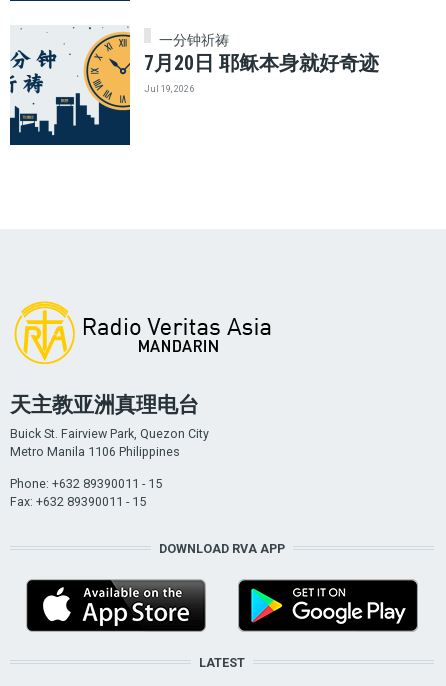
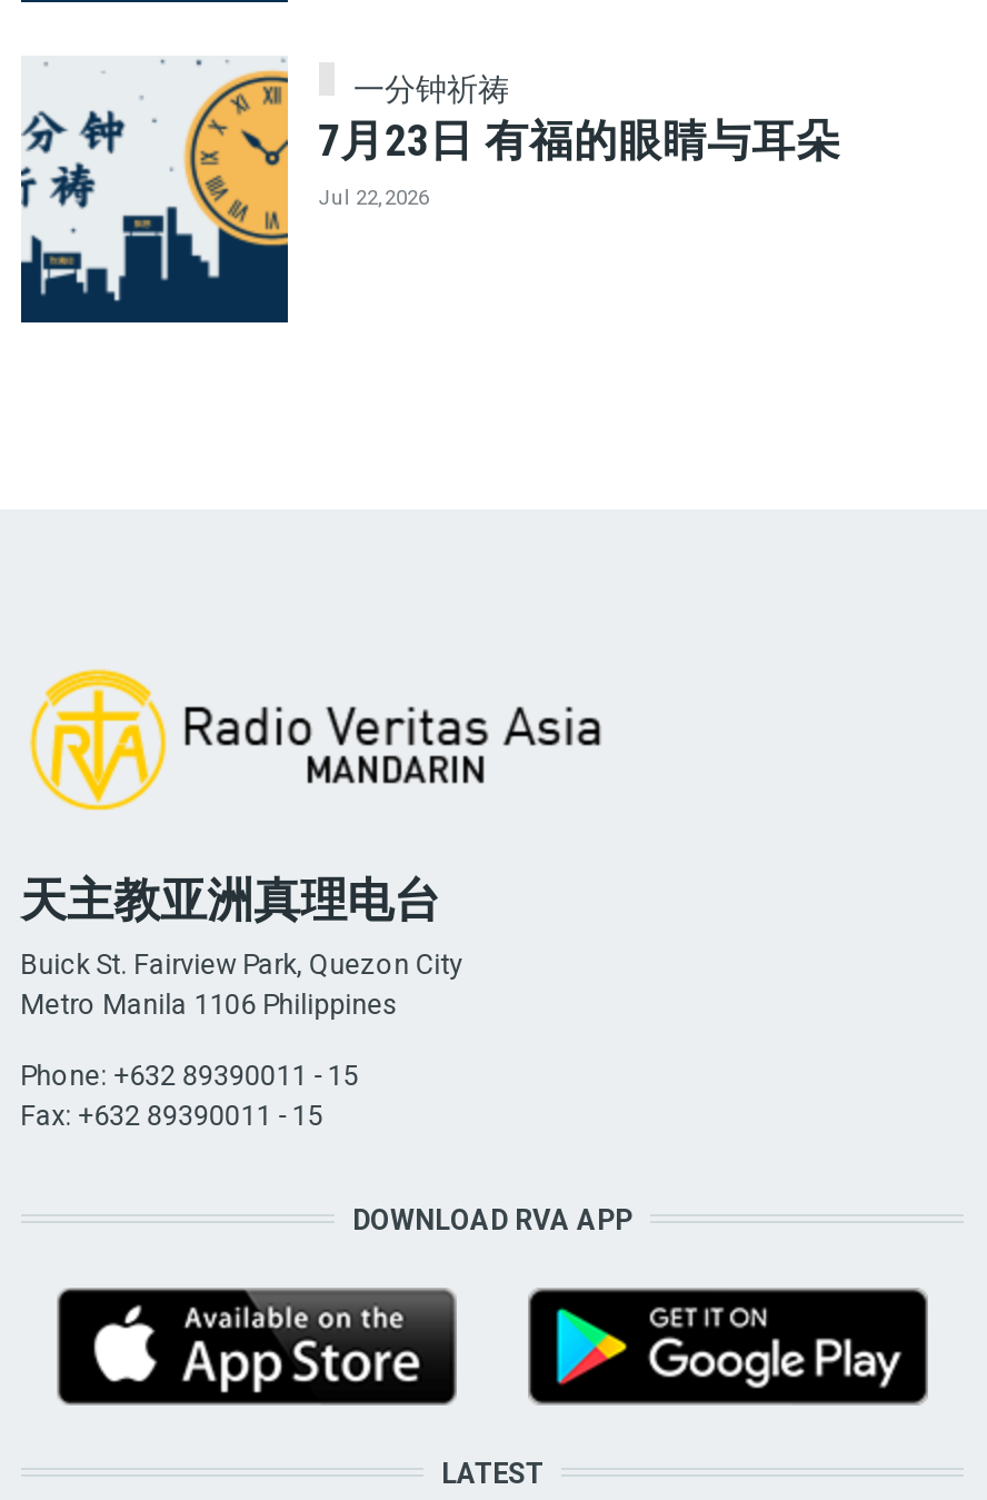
- 7月20日 耶稣本身就好奇迹
+ 7月23日 有福的眼睛与耳朵

- Jul 19, 2026
+ Jul 22, 2026
